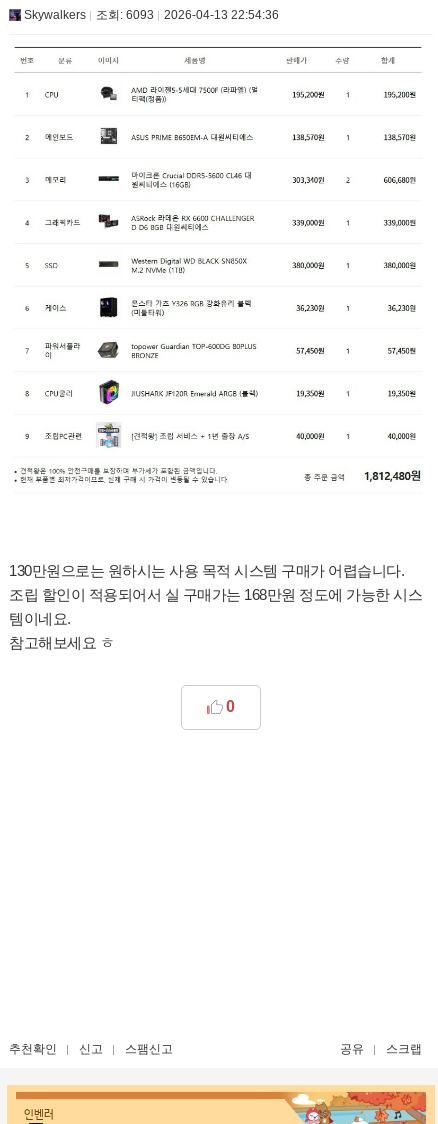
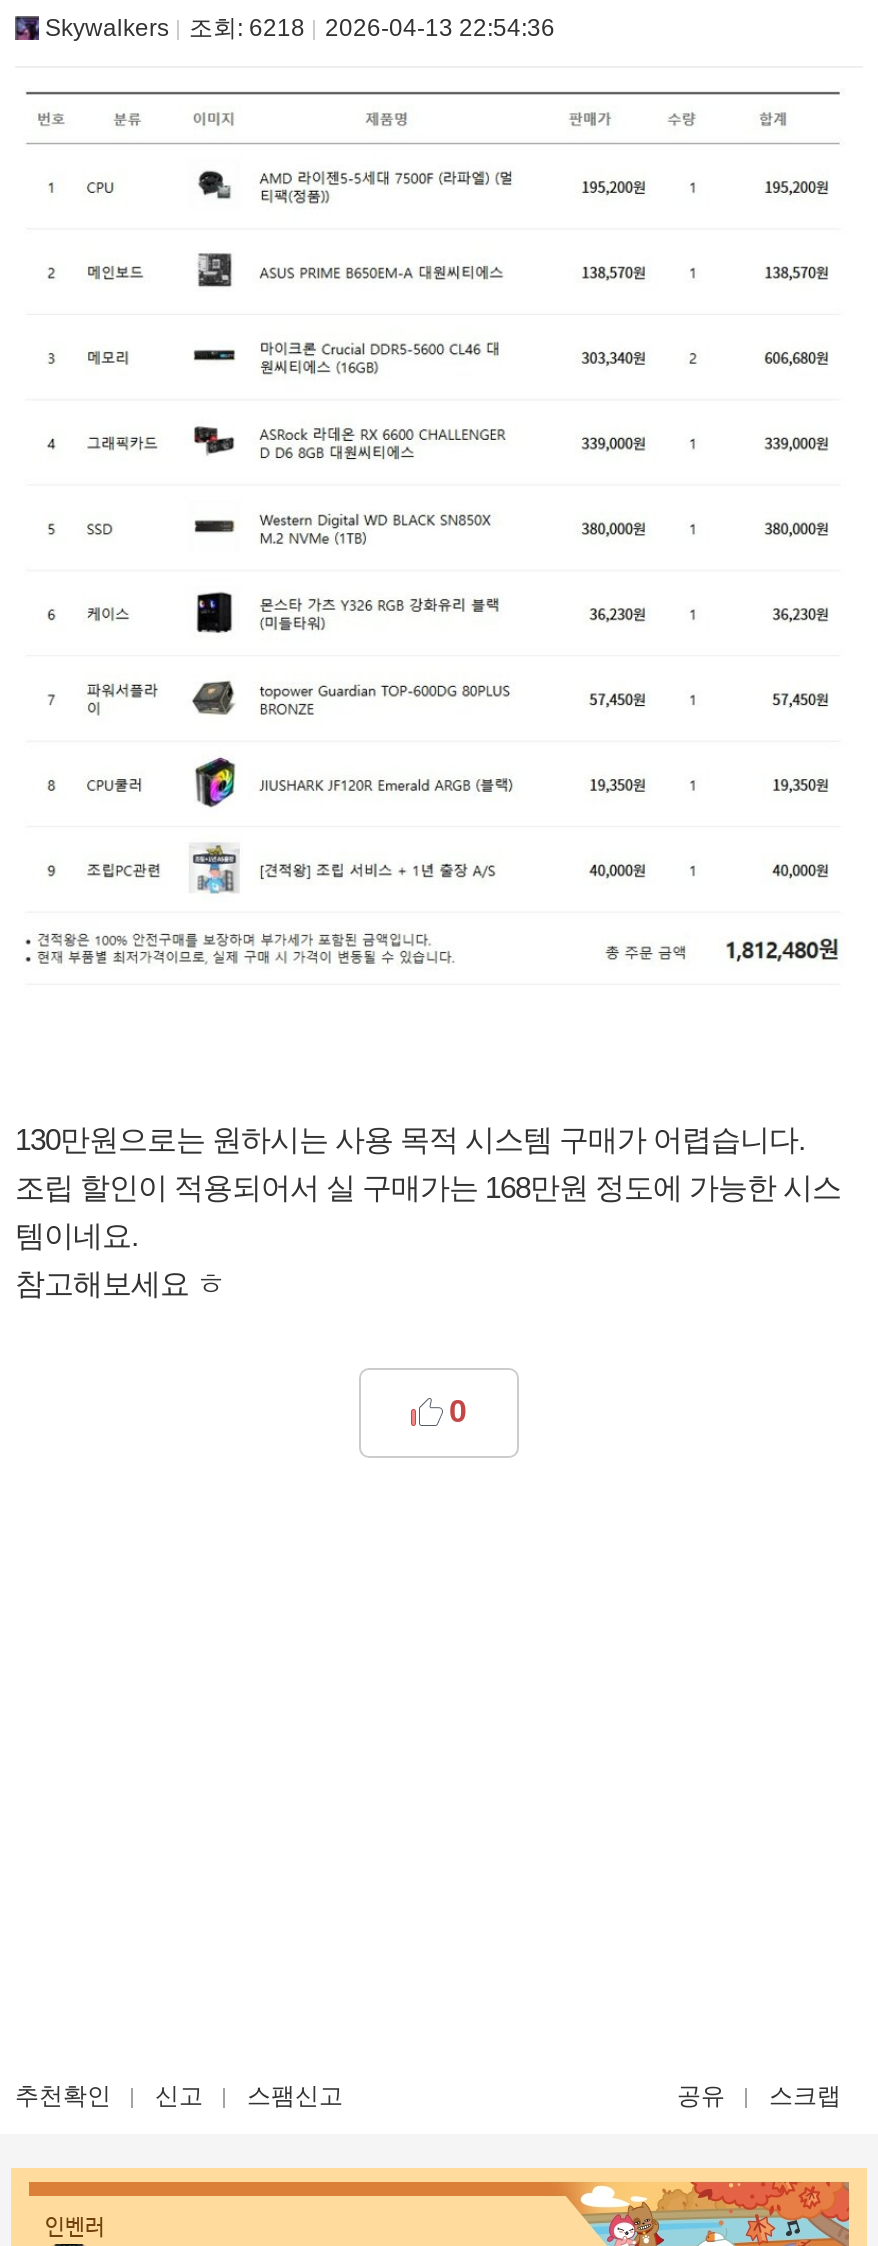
- Skywalkers 조회: 6093 2026-04-13 22:54:36
+ Skywalkers 조회: 6218 2026-04-13 22:54:36
